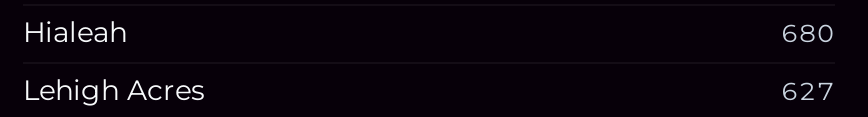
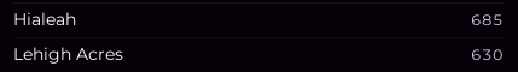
- 680
+ 685

- 627
+ 630
